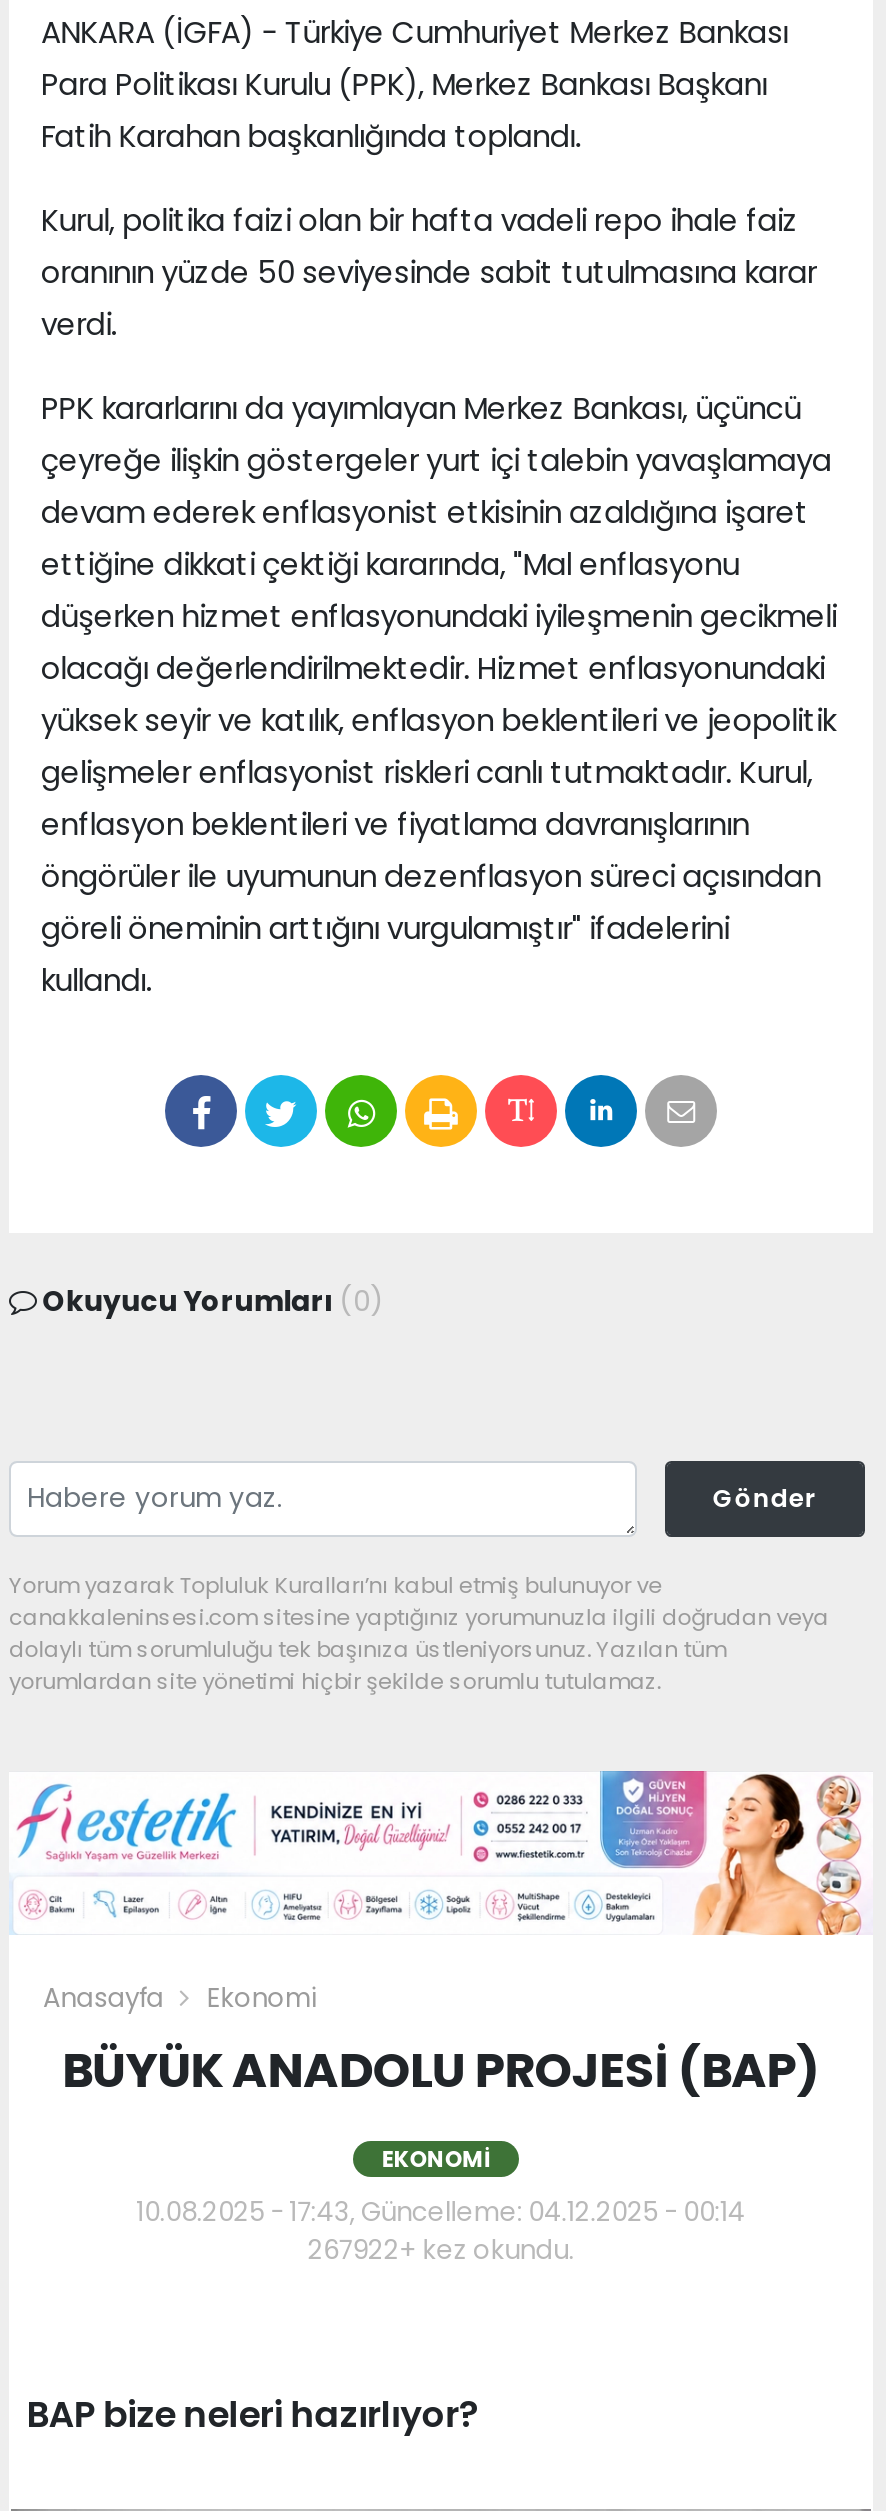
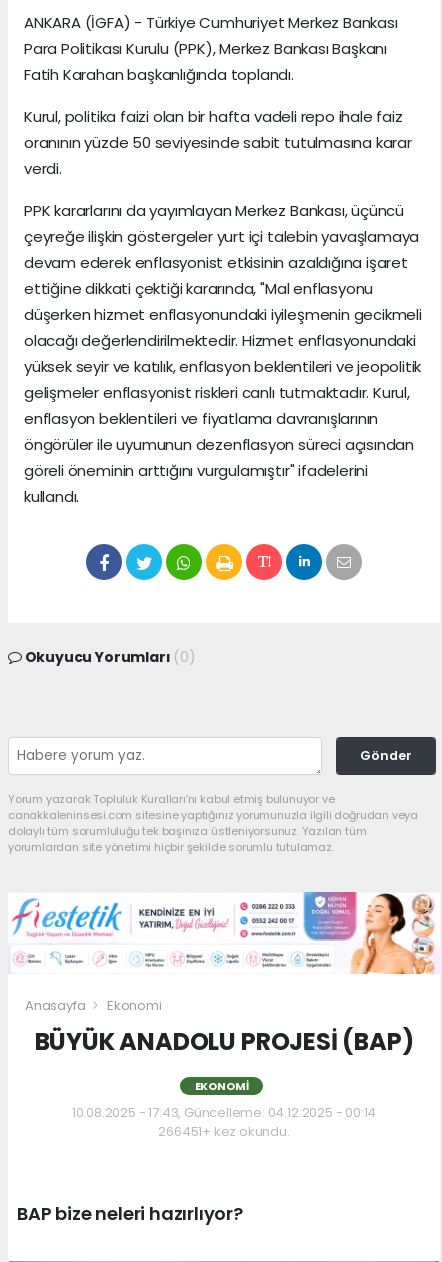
- 267922+ kez okundu.
+ 266451+ kez okundu.
